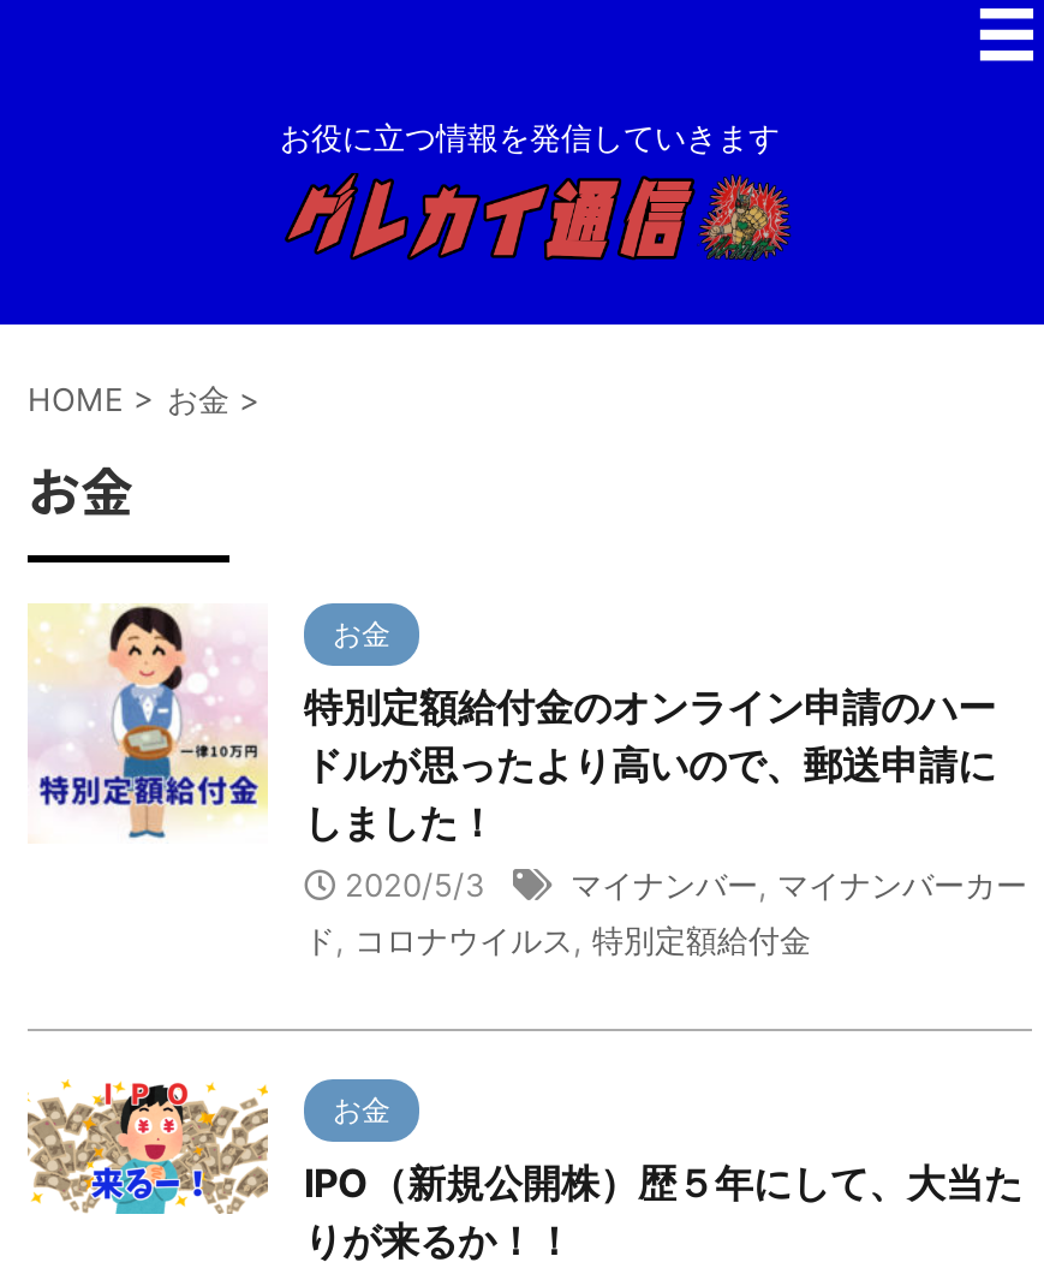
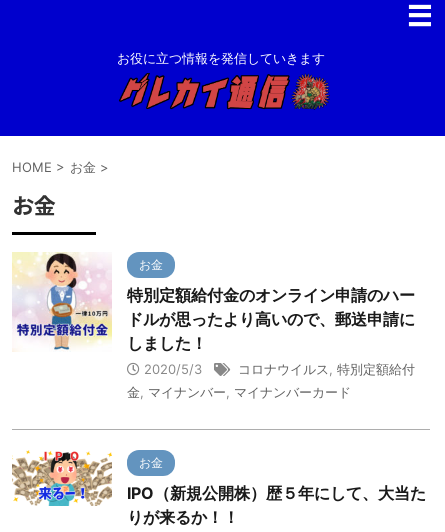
- マイナンバー,マイナンバーカー
- ド,コロナウイルス,特別定額給付金
+ コロナウイルス,特別定額給付
+ 金,マイナンバー,マイナンバーカード
